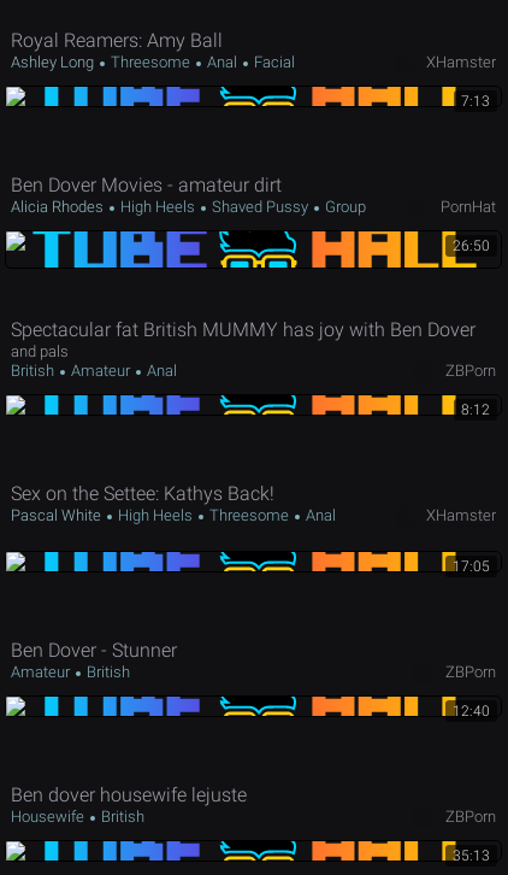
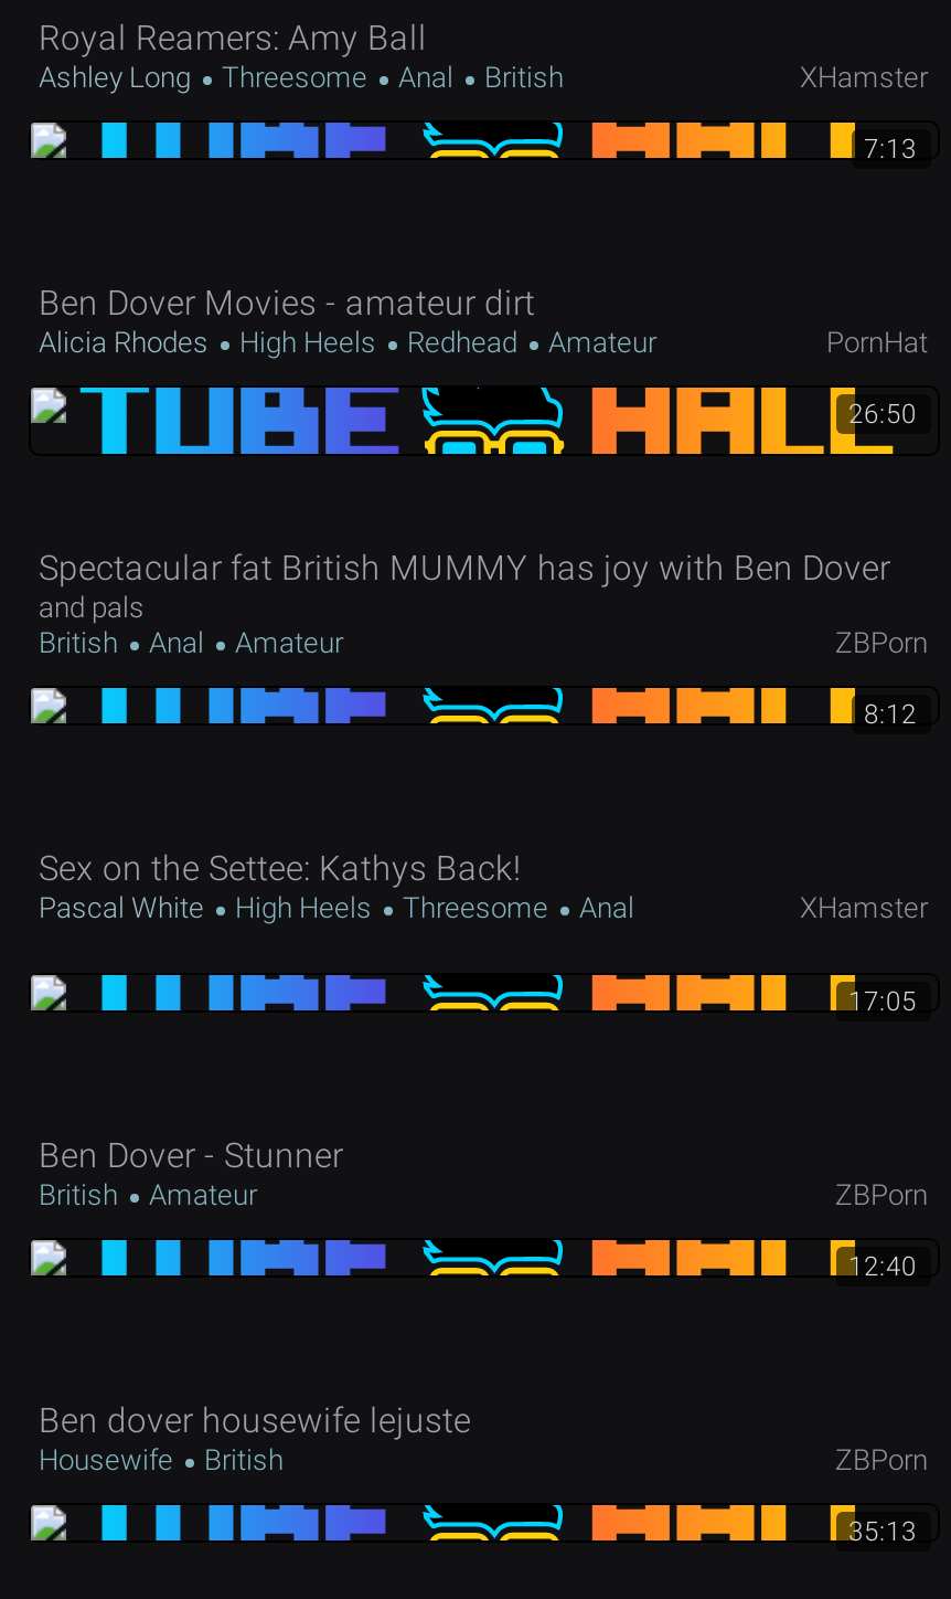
- Ashley Long Threesome Anal Facial
+ Ashley Long Threesome Anal British

- Alicia Rhodes High Heels Shaved Pussy Group
+ Alicia Rhodes High Heels Redhead Amateur

- British Amateur Anal
+ British Anal Amateur

- Amateur British
+ British Amateur
